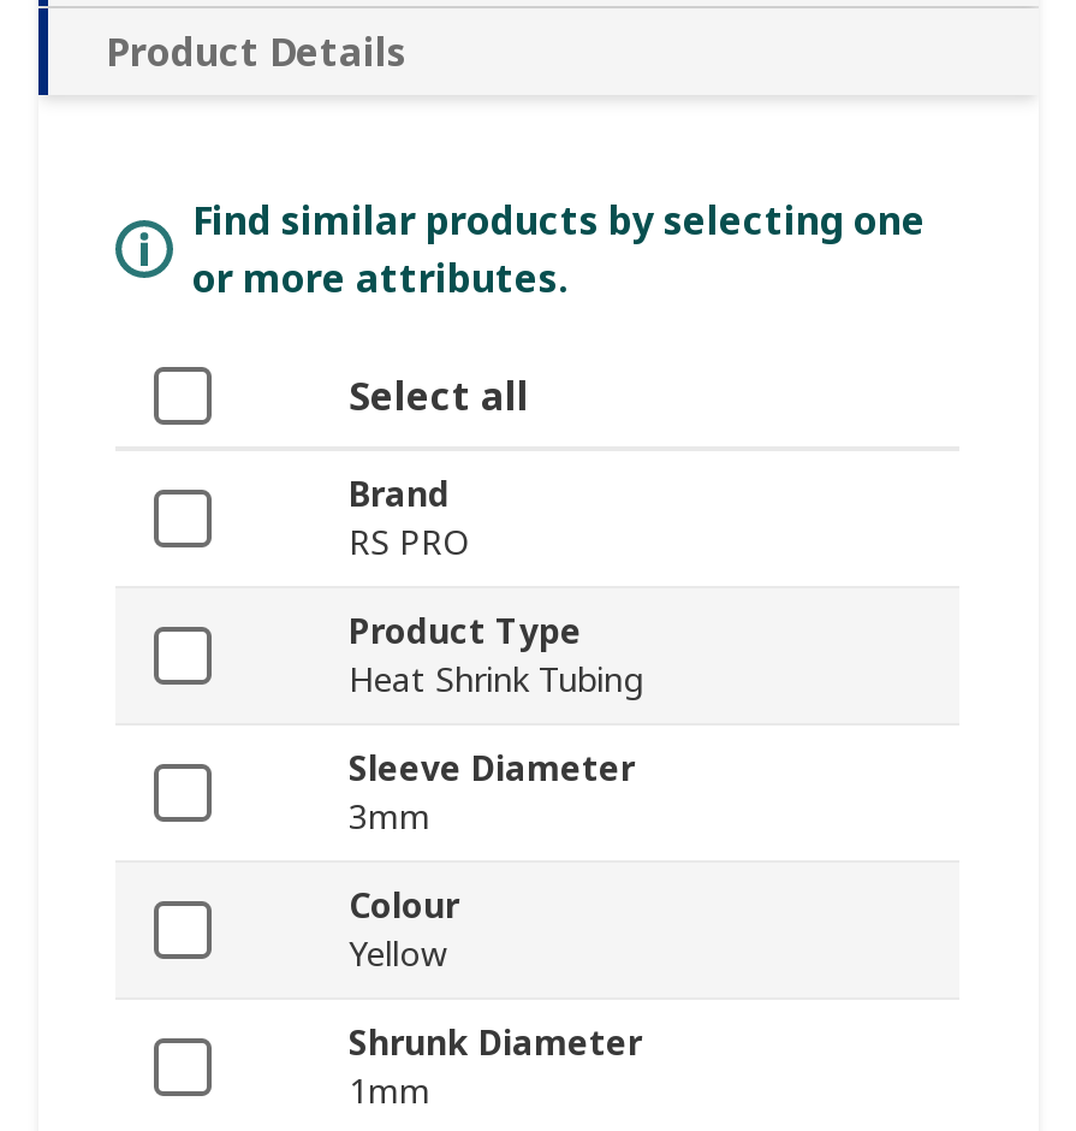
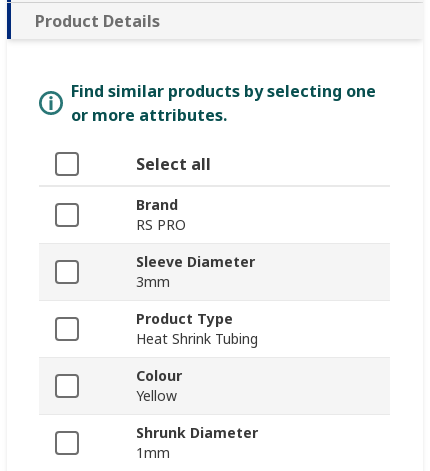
moved down: Product Type | Heat Shrink Tubing

moved up: Sleeve Diameter | 3mm
